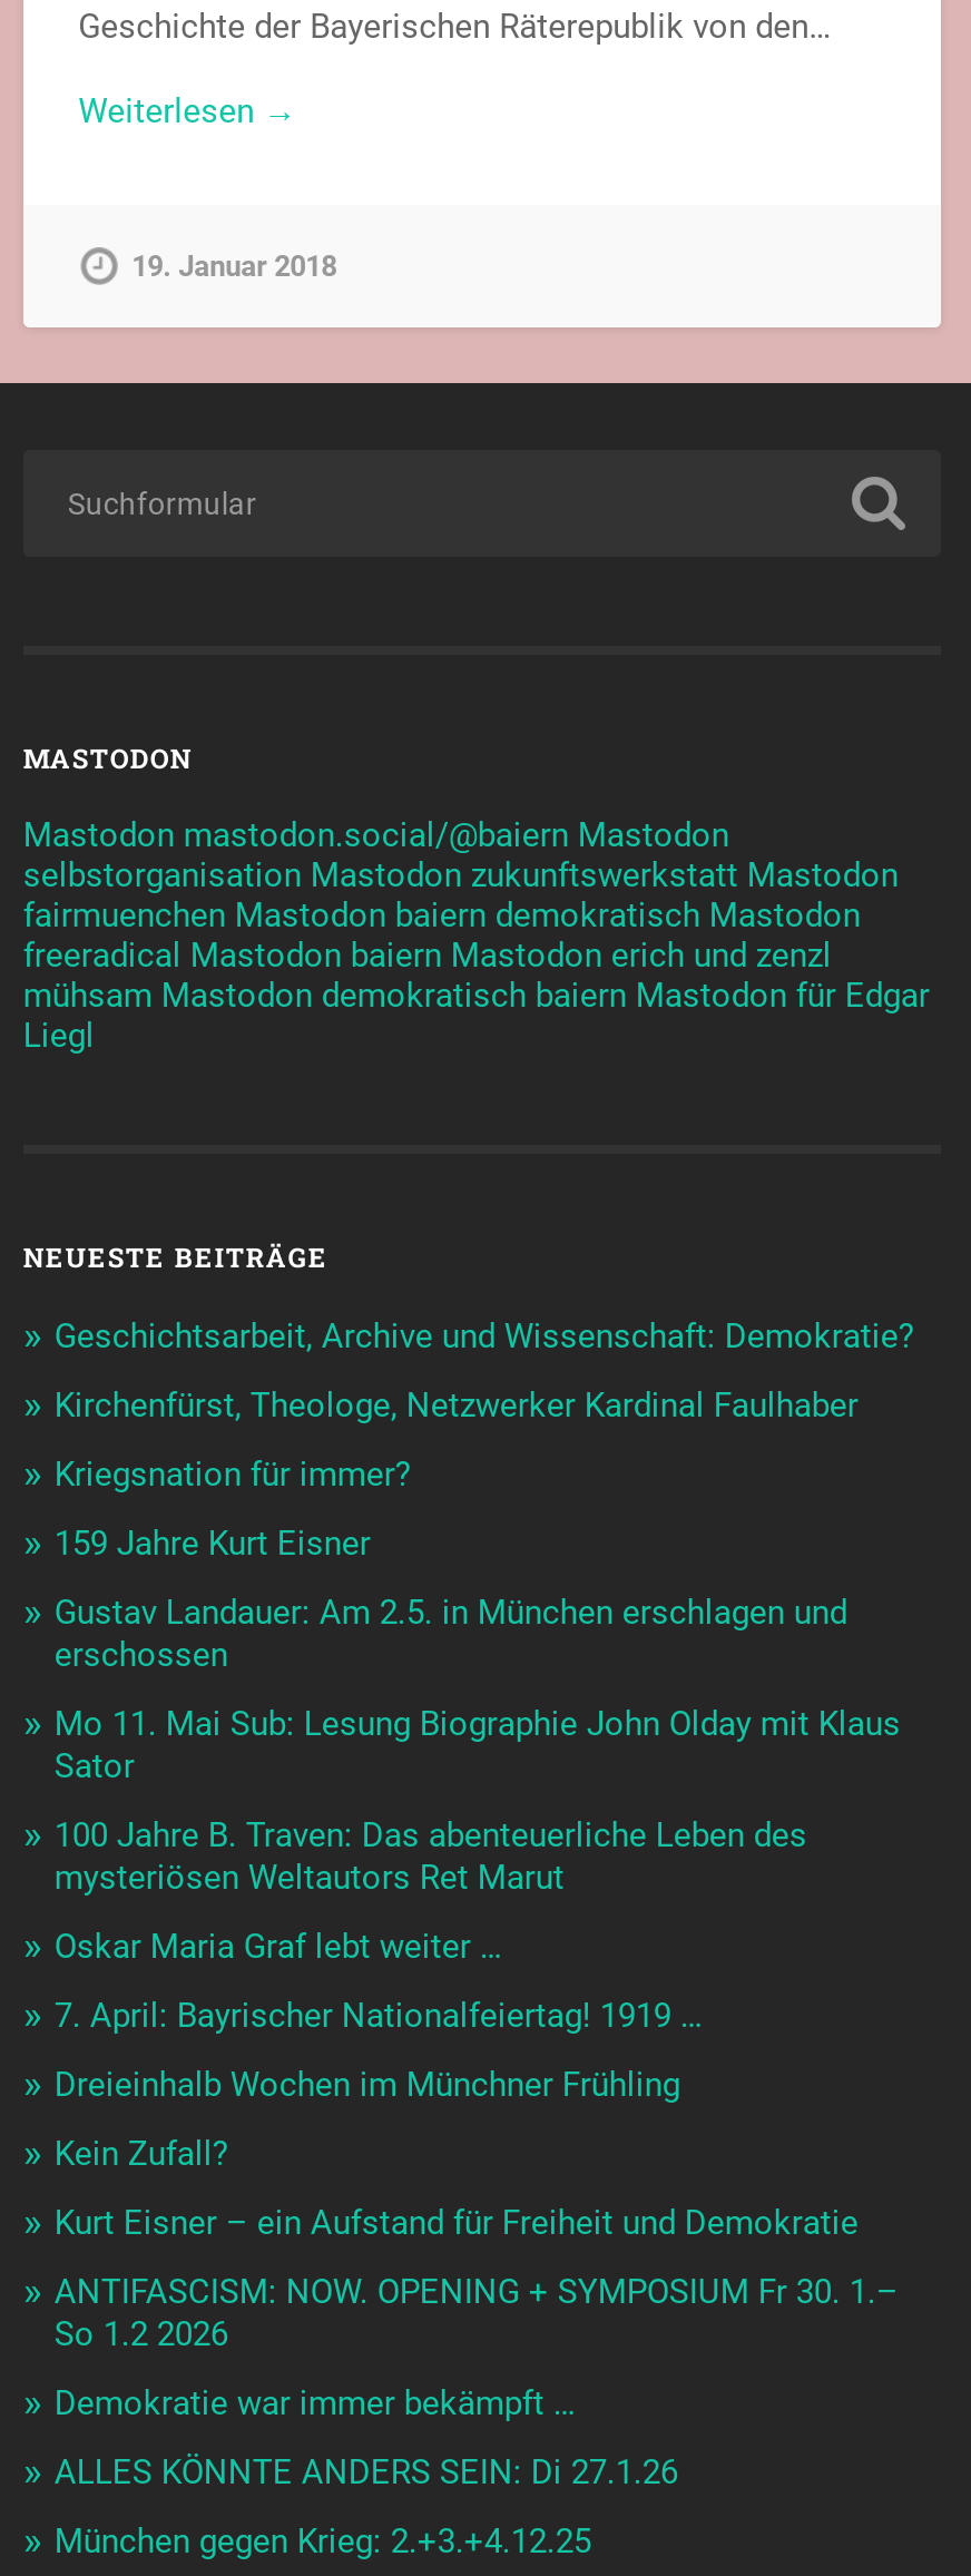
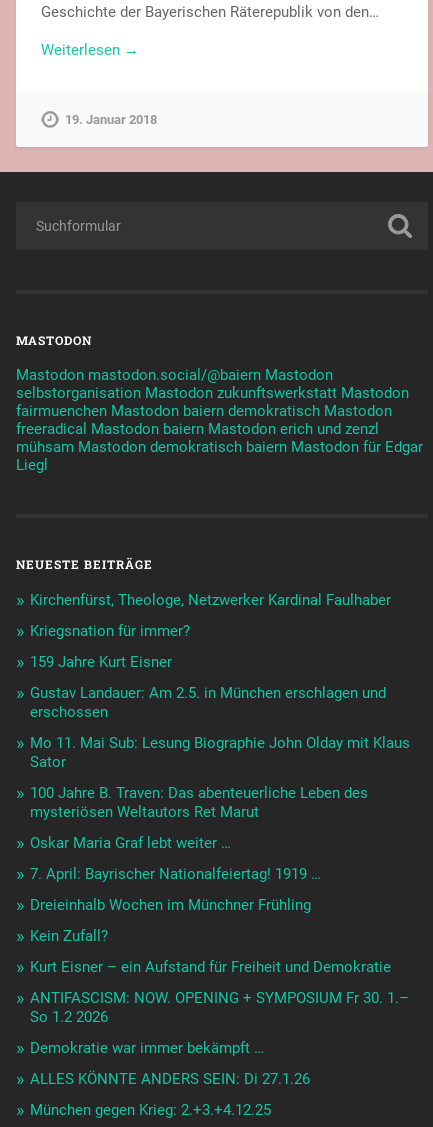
- Geschichtsarbeit, Archive und Wissenschaft: Demokratie?
